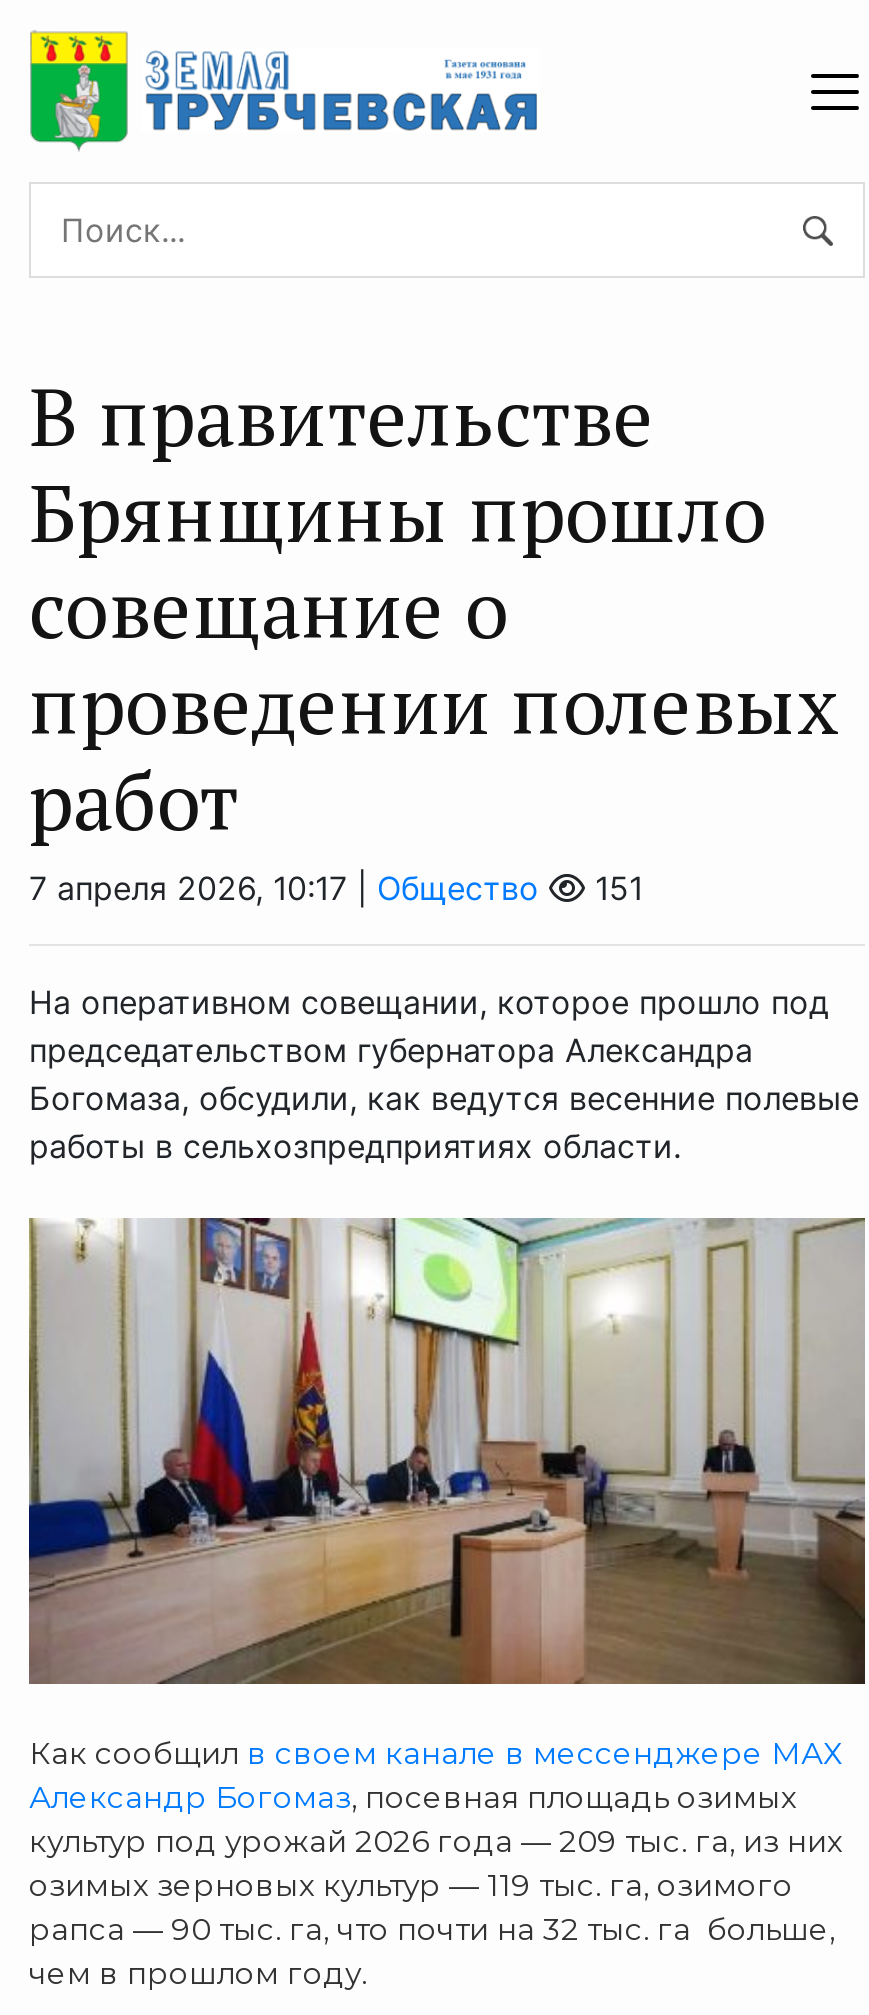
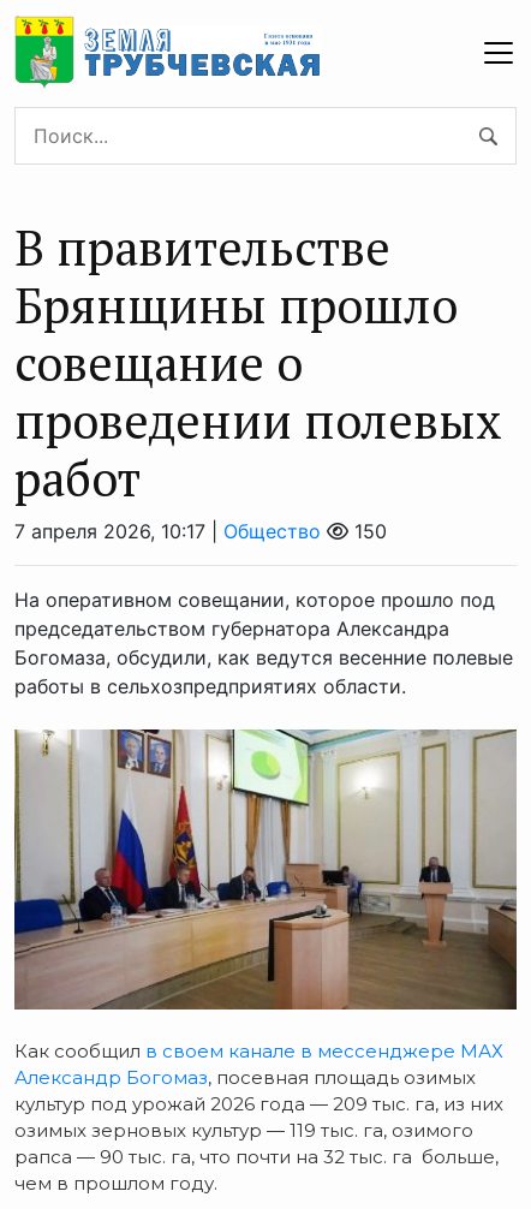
- 151
+ 150
